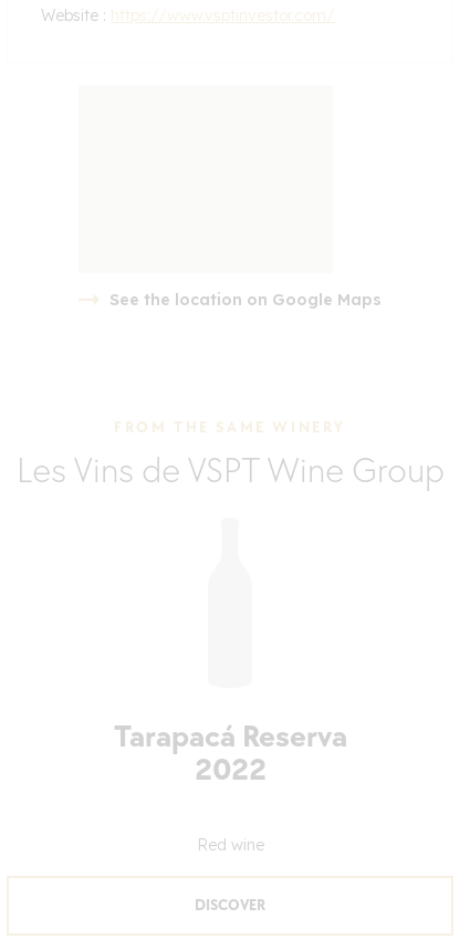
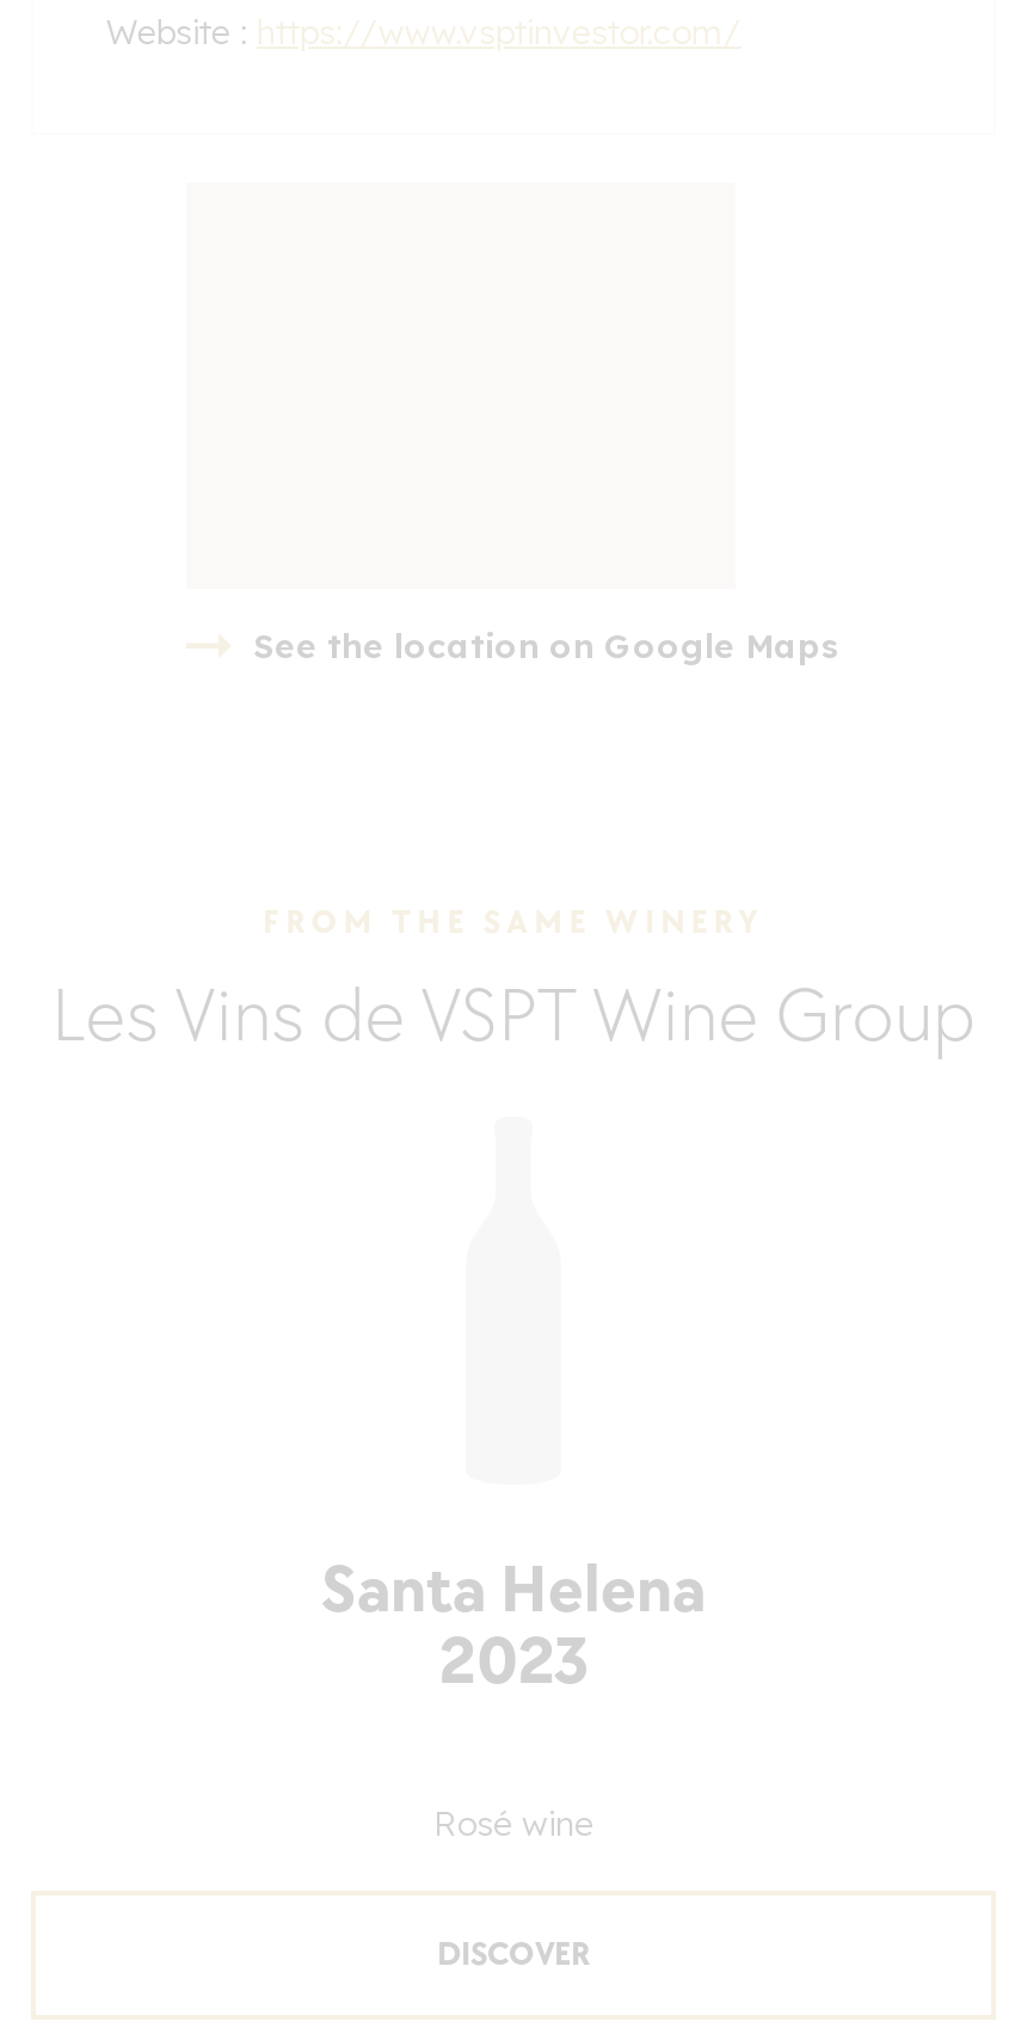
- Tarapacá Reserva
- 2022
+ Santa Helena
+ 2023

- Red wine
+ Rosé wine
